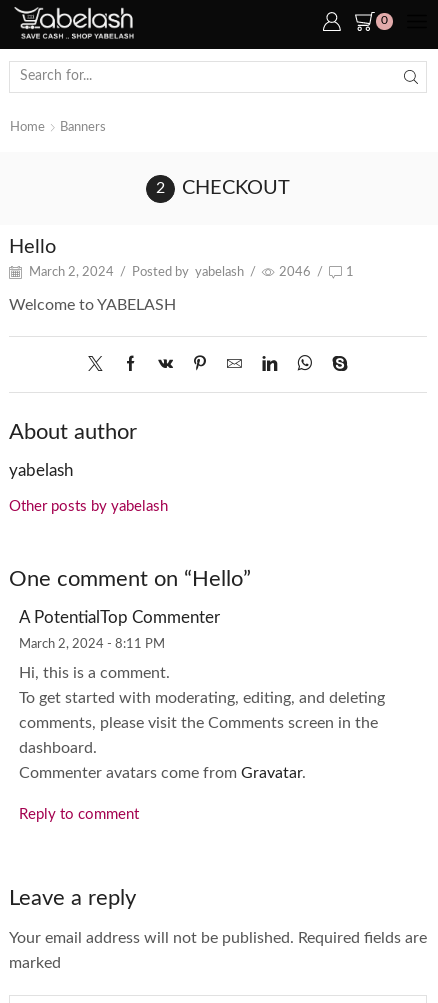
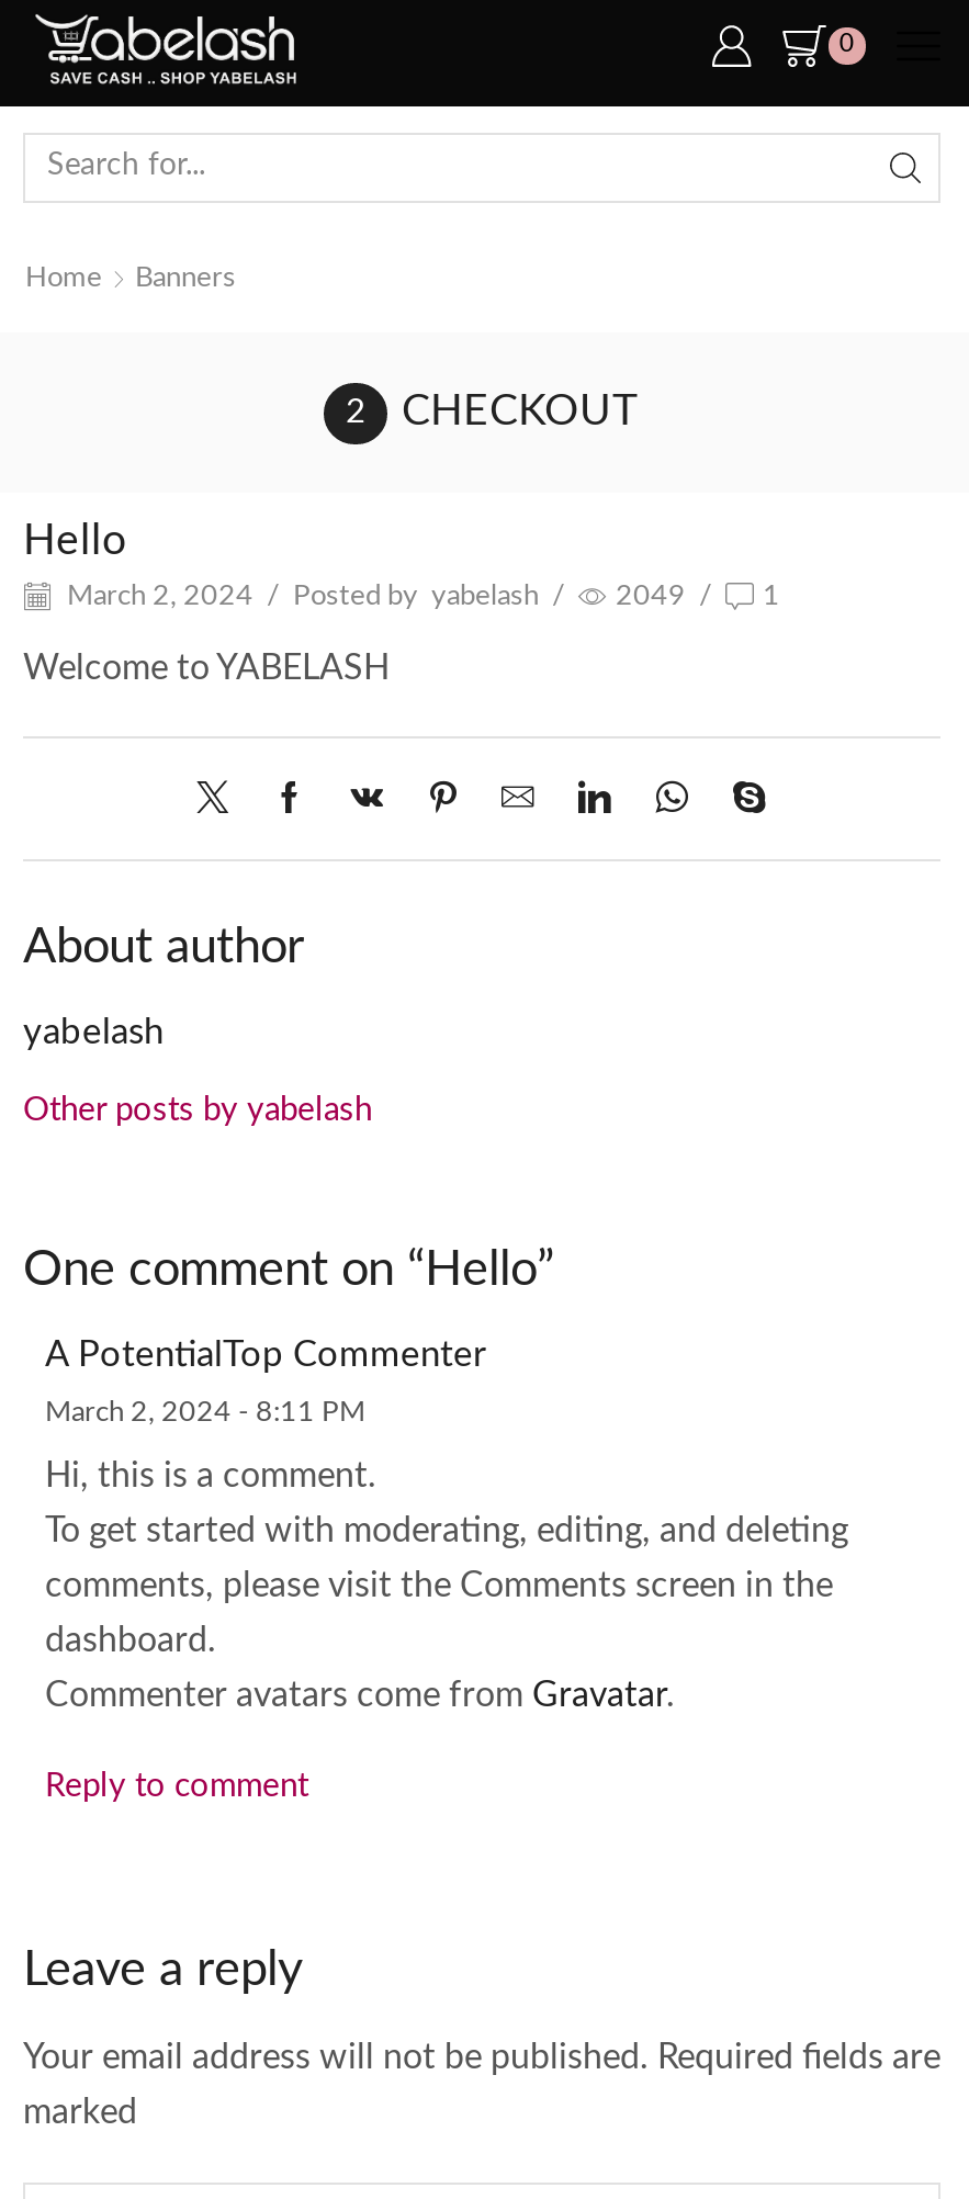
- March 2, 2024 / Posted by yabelash / 2046 / 1
+ March 2, 2024 / Posted by yabelash / 2049 / 1
